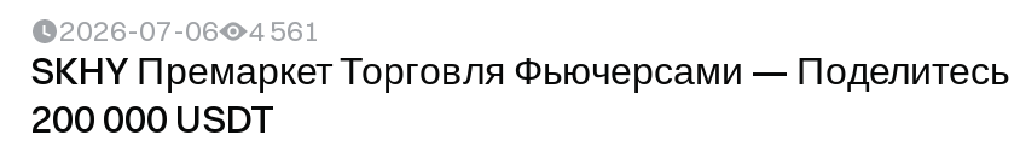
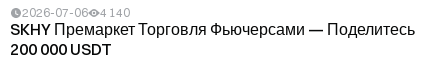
- 2026-07-06 4 561
+ 2026-07-06 4 140
